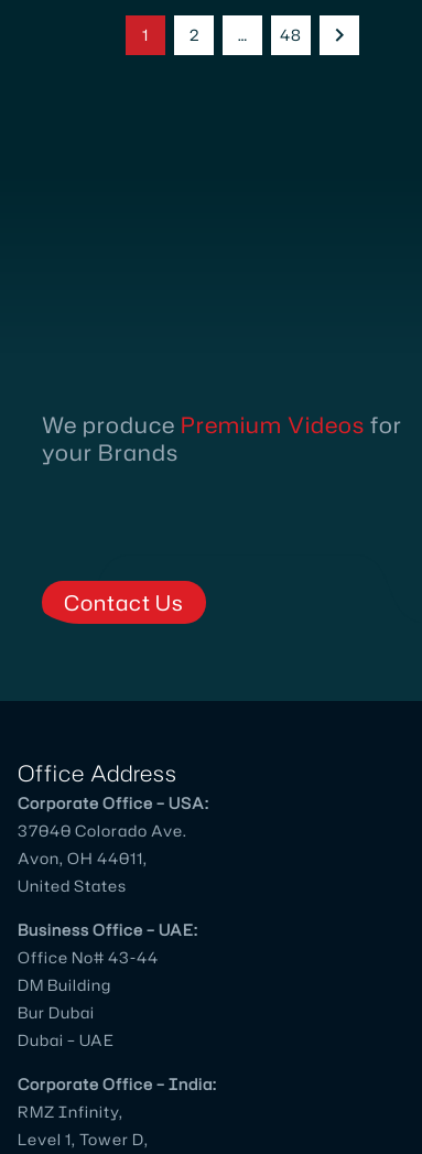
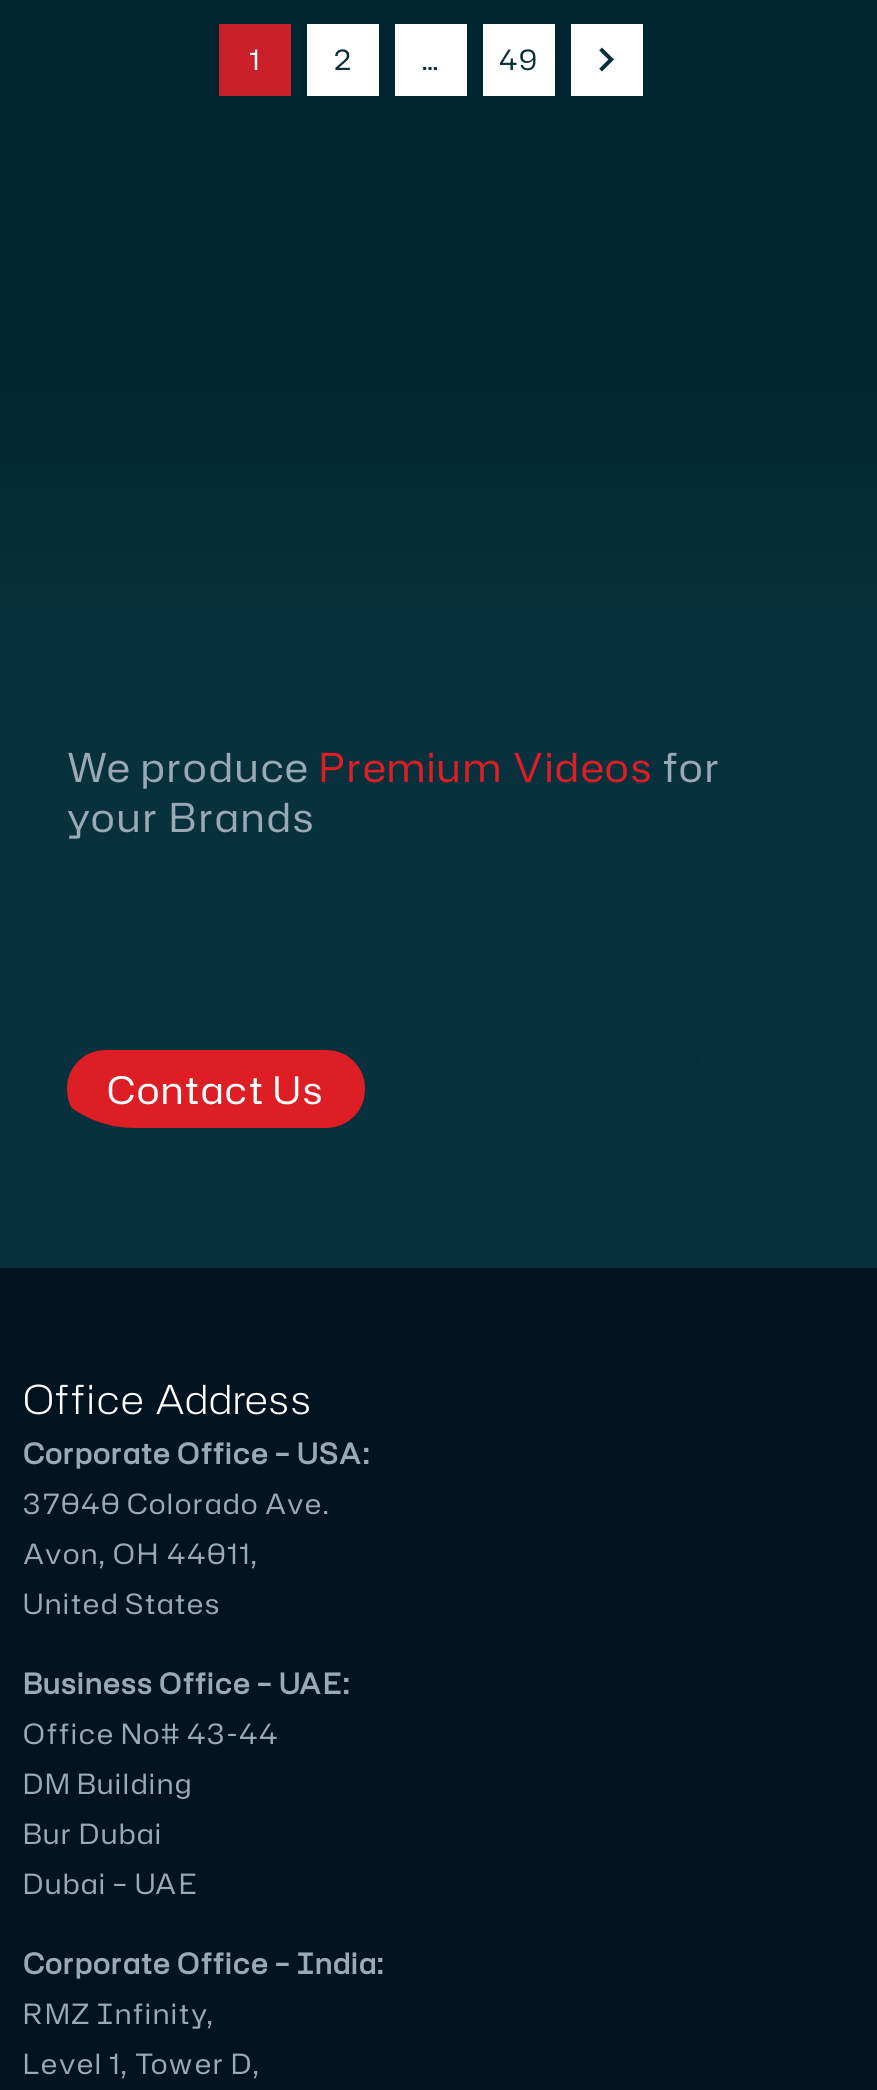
- 48
+ 49
